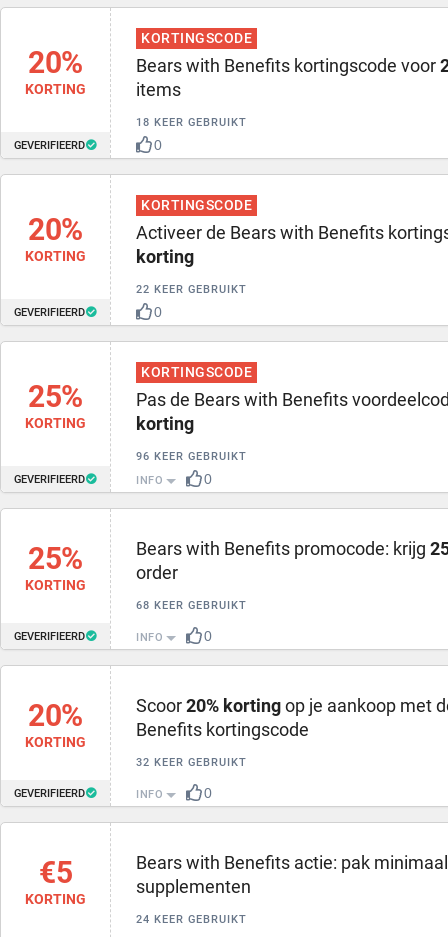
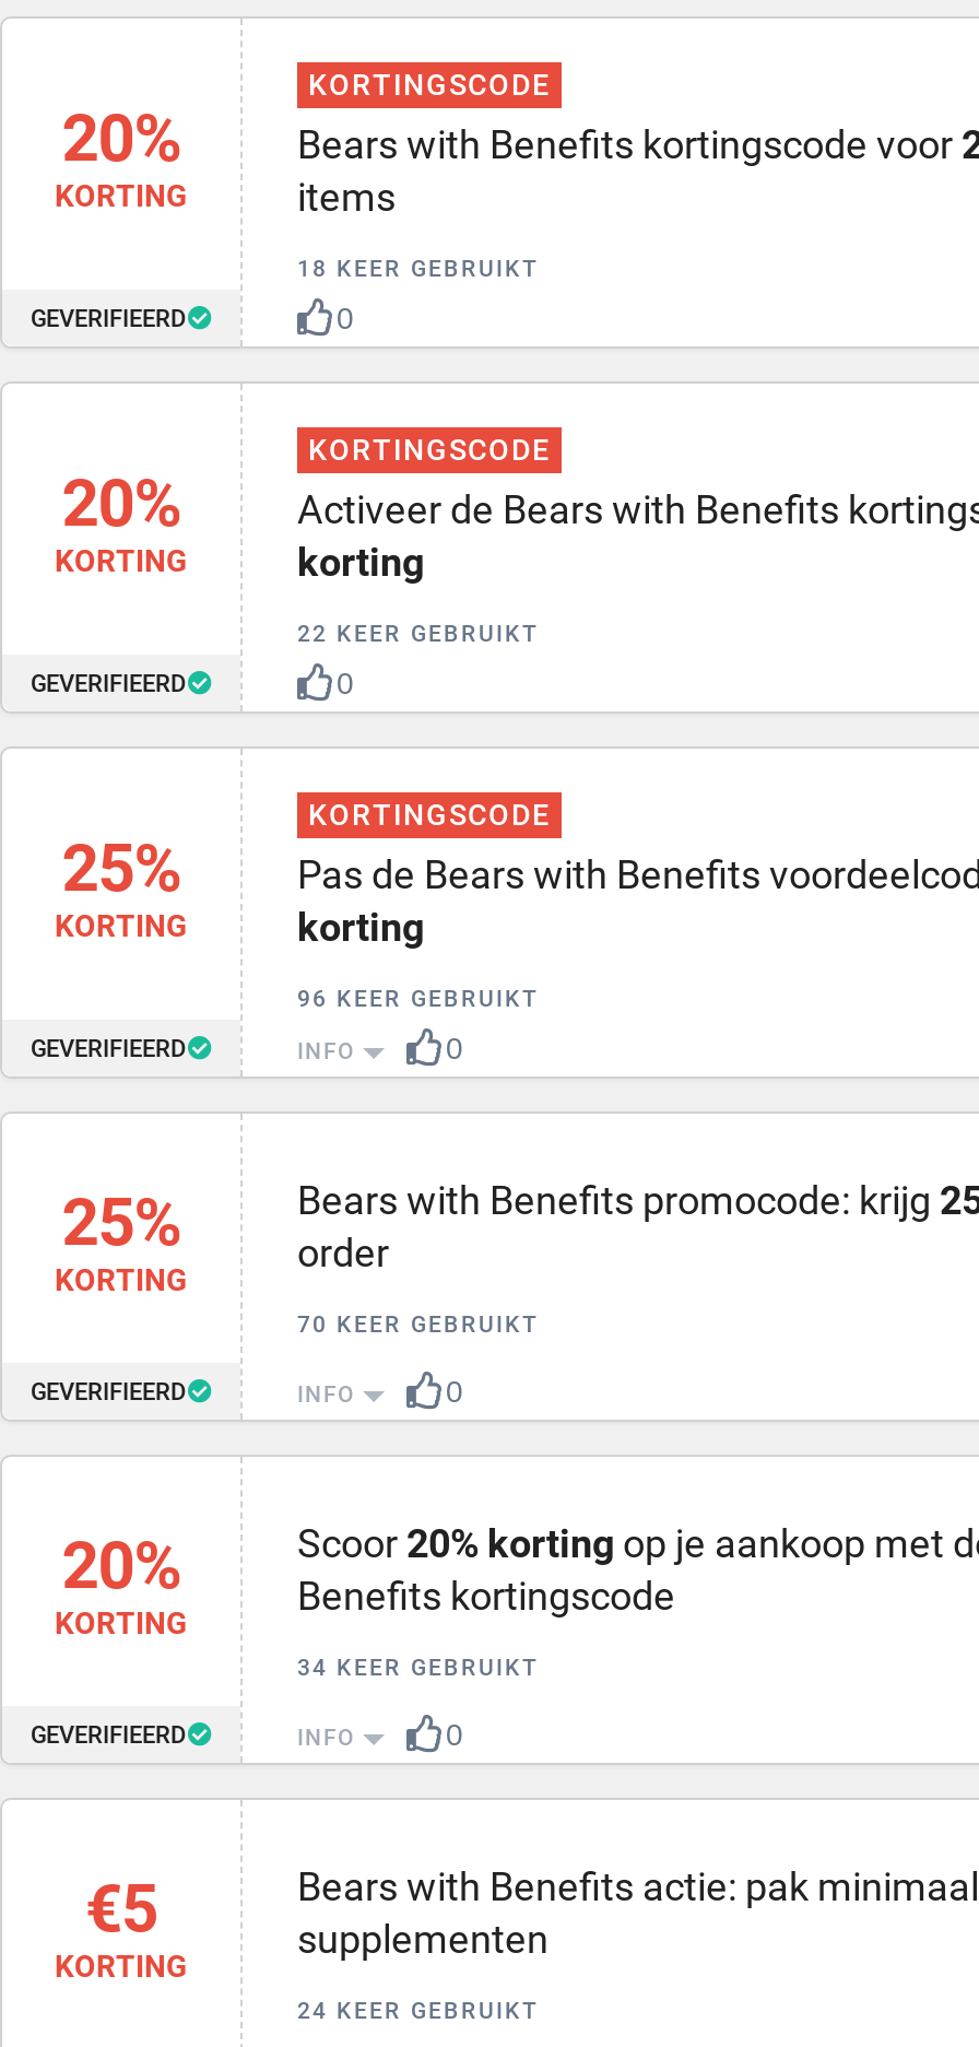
- 68 KEER GEBRUIKT
+ 70 KEER GEBRUIKT

- 32 KEER GEBRUIKT
+ 34 KEER GEBRUIKT
